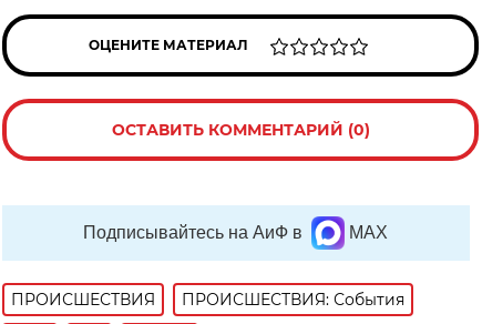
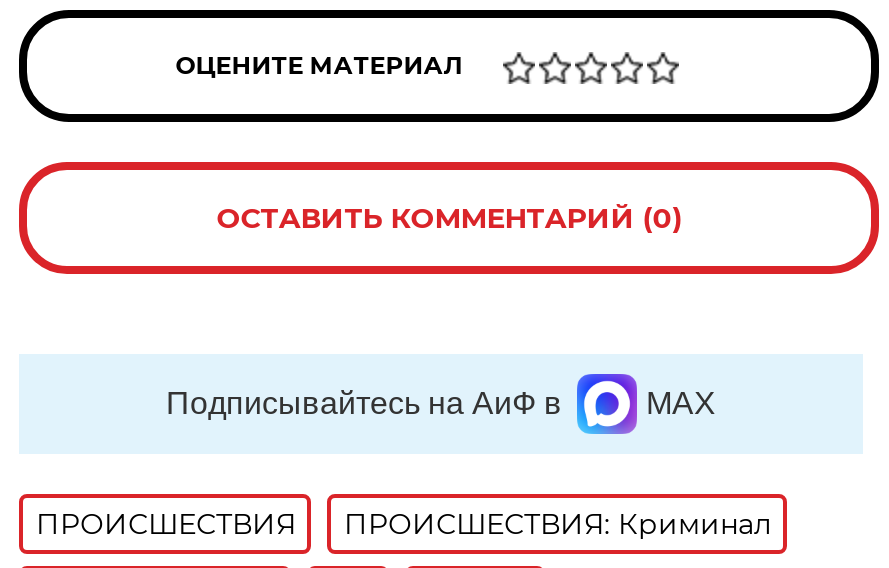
- ПРОИСШЕСТВИЯ: События
+ ПРОИСШЕСТВИЯ: Криминал
